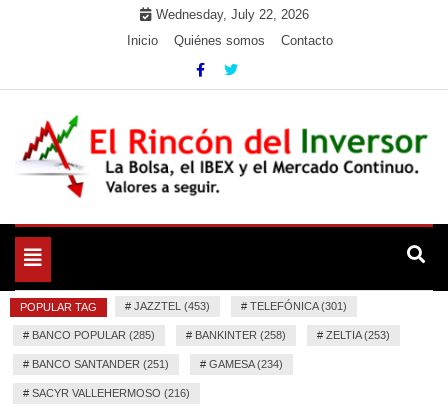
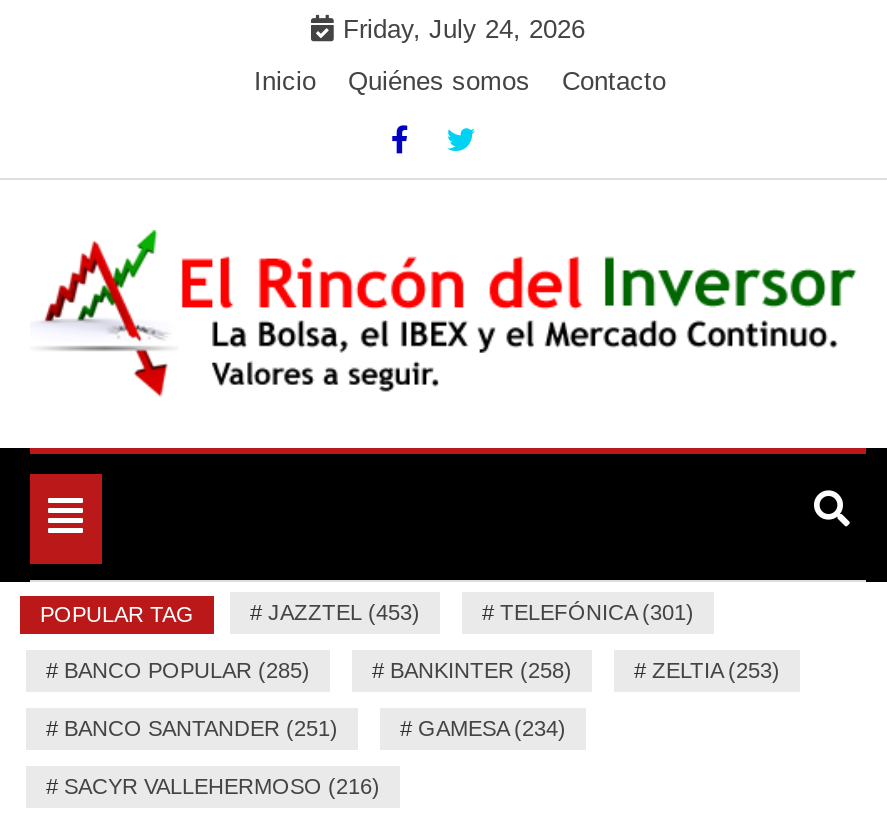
- Wednesday, July 22, 2026
+ Friday, July 24, 2026
